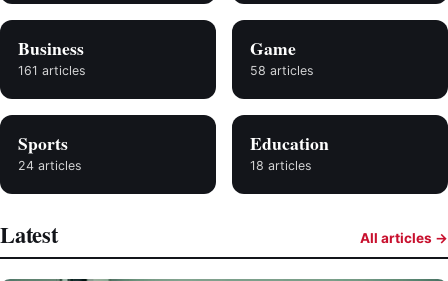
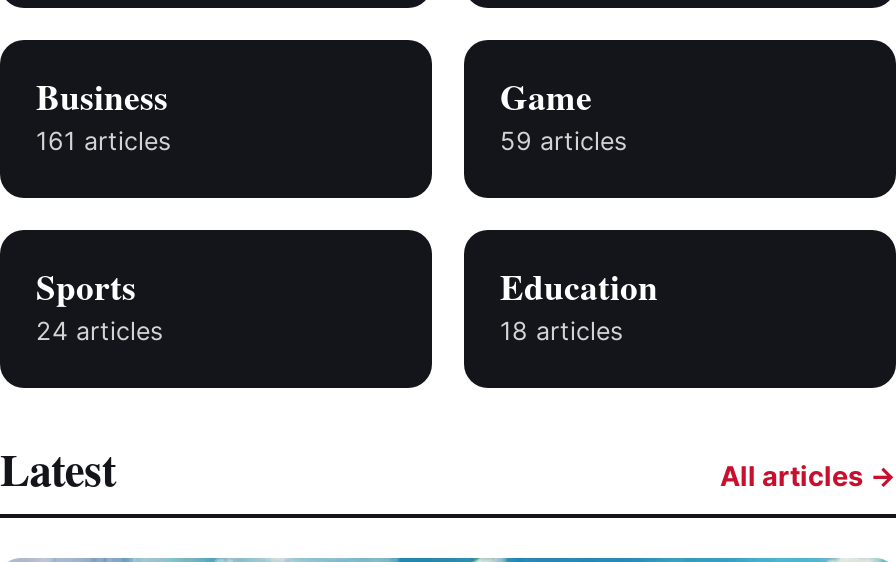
- 58 articles
+ 59 articles
